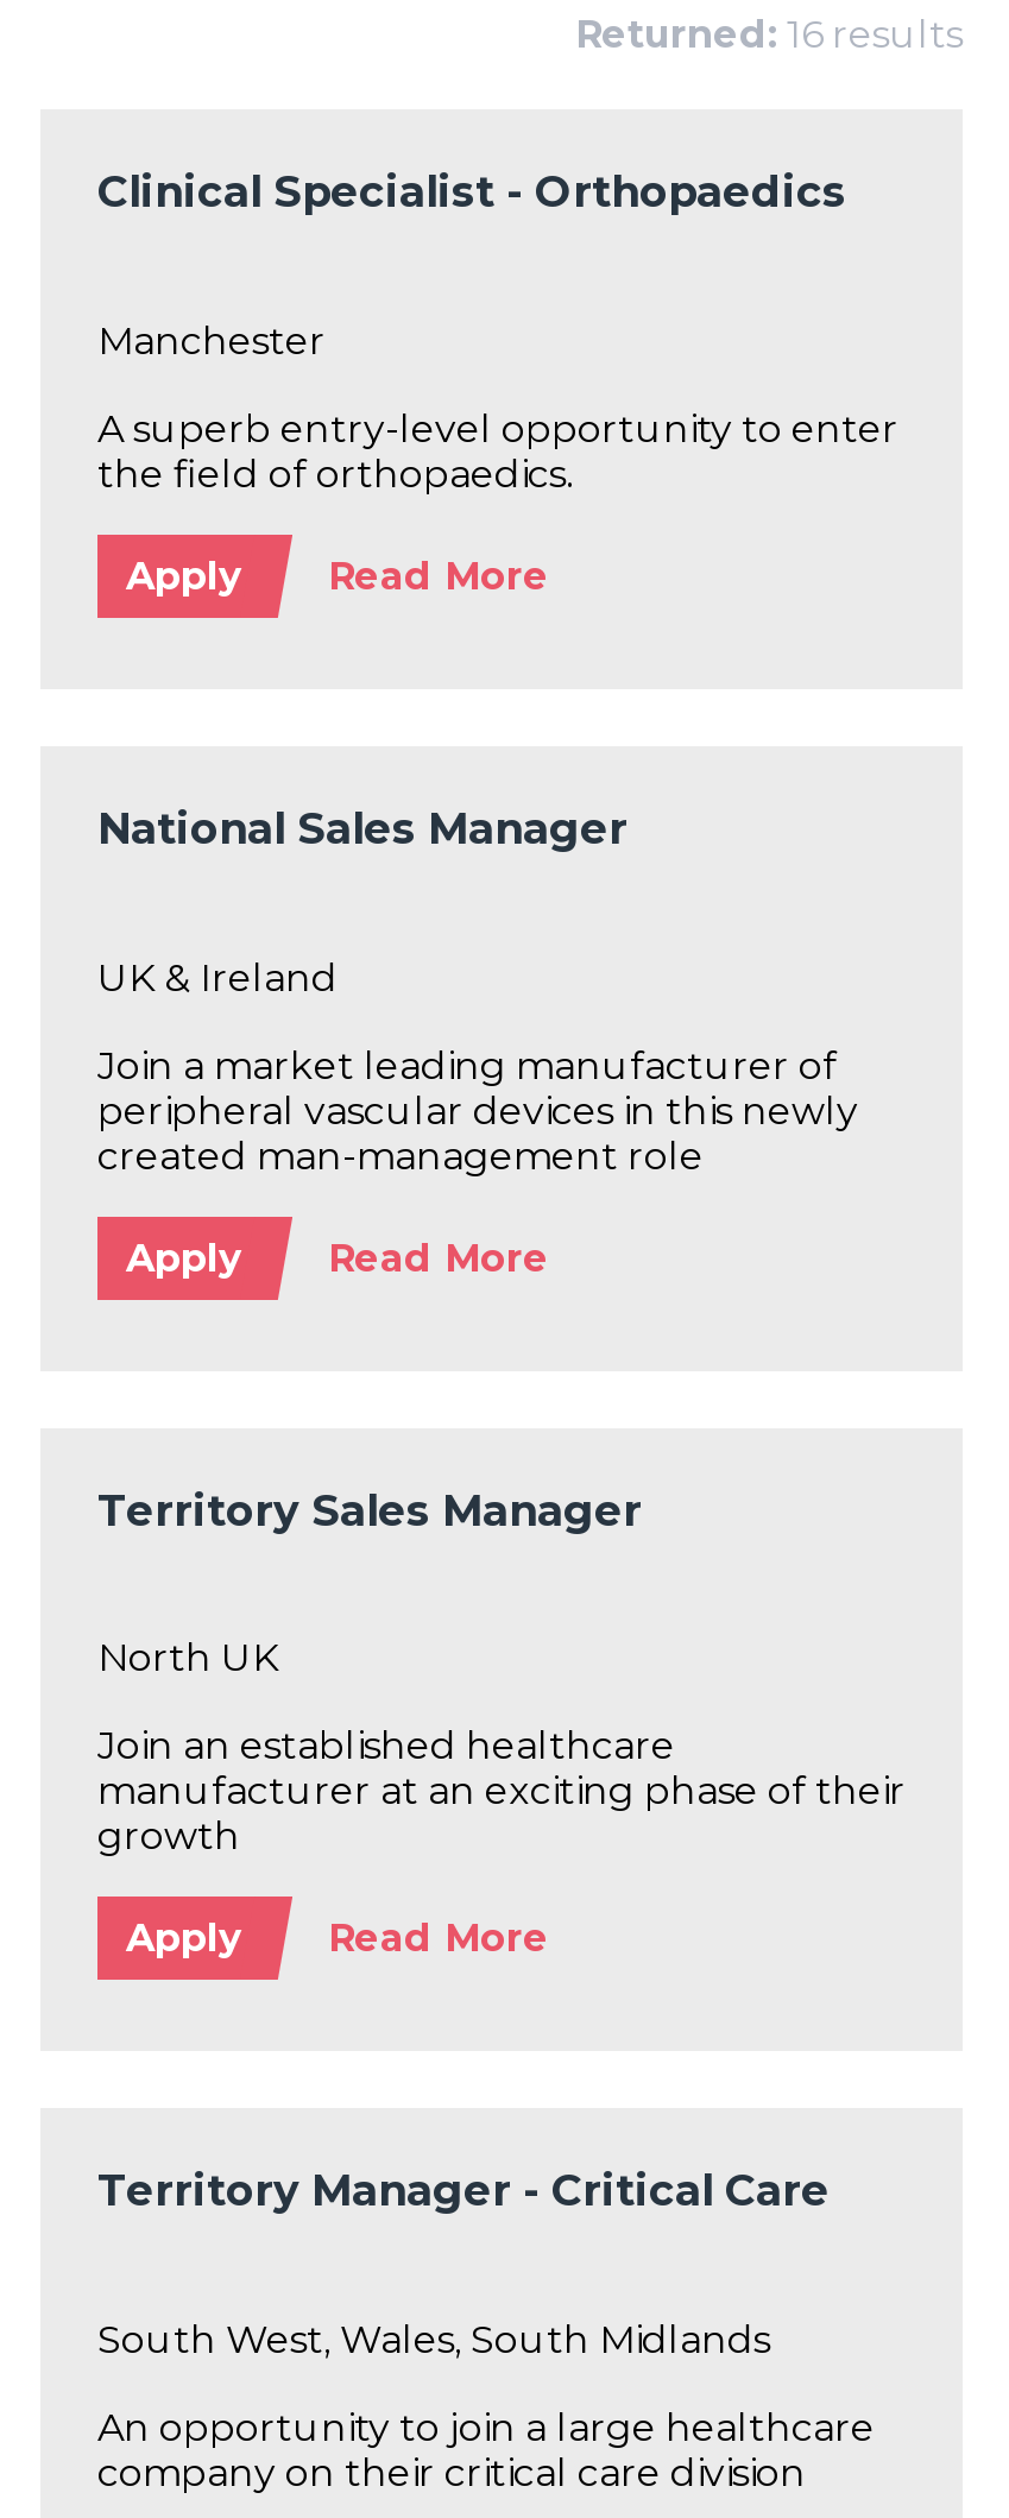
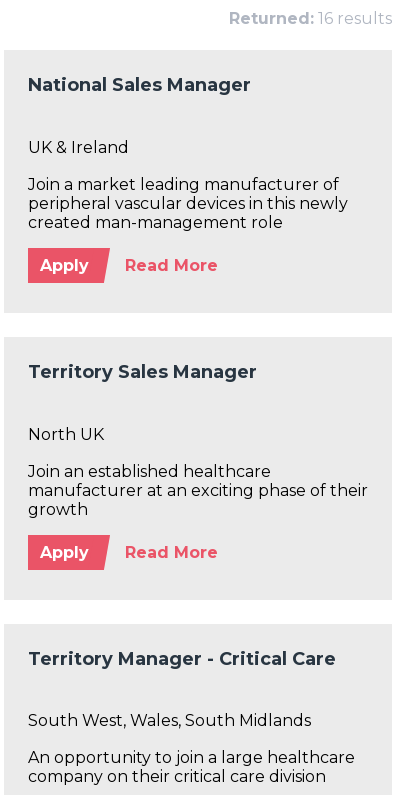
- Clinical Specialist - Orthopaedics
- Manchester
- A superb entry-level opportunity to enter
- the field of orthopaedics.
- Apply
- Read More
